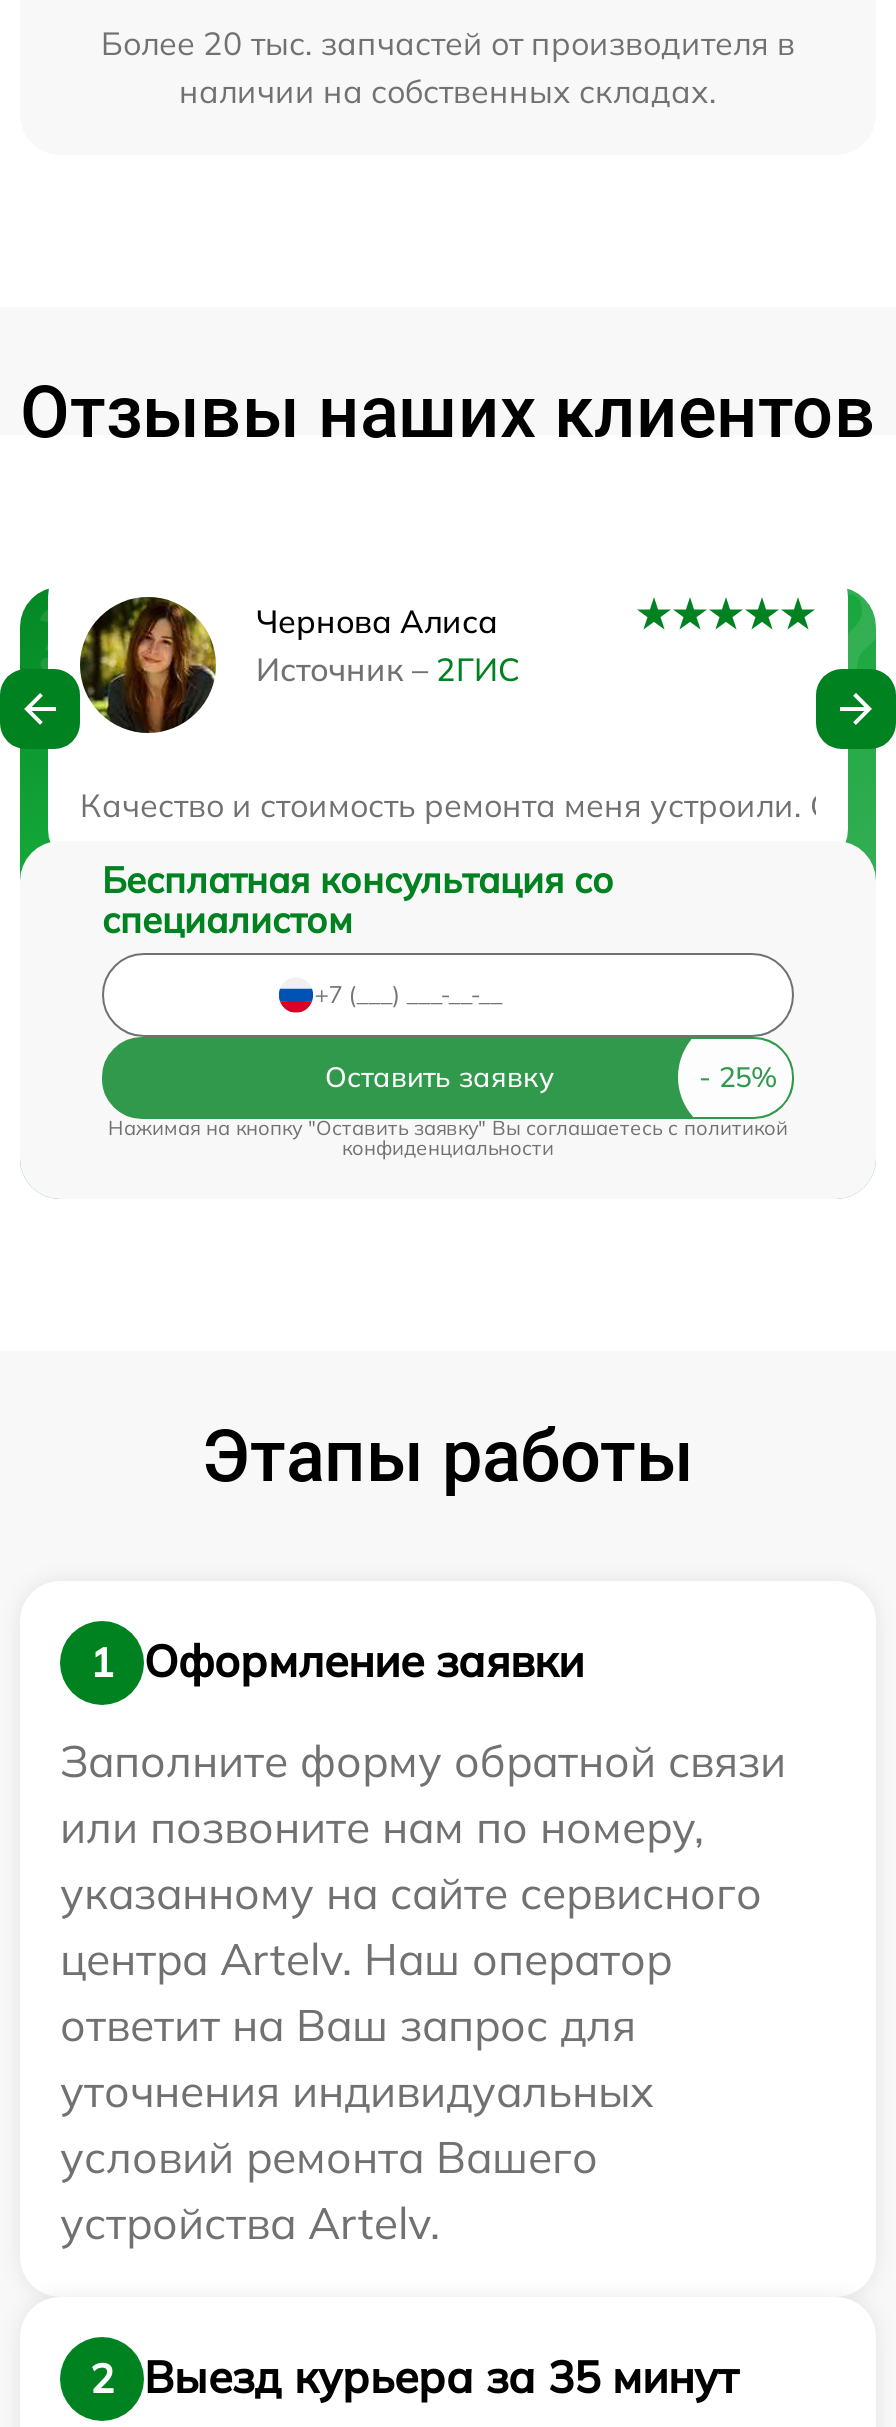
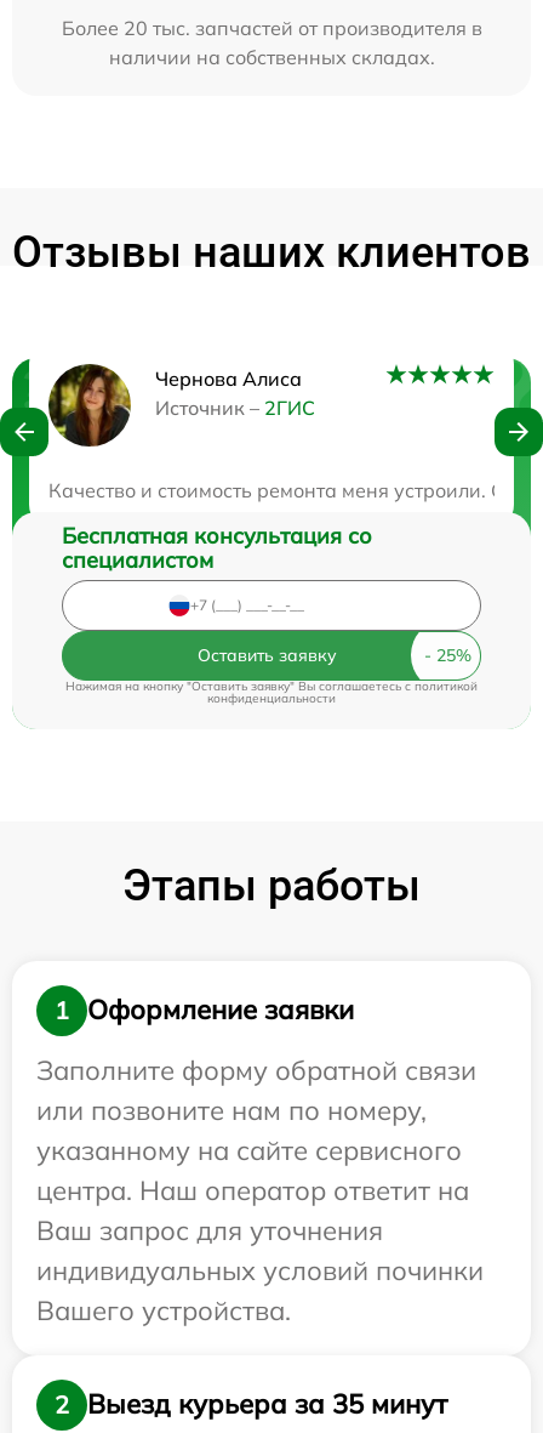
- центра Artelv. Наш оператор
- ответит на Ваш запрос для
- уточнения индивидуальных
- условий ремонта Вашего
- устройства Artelv.
+ центра. Наш оператор ответит на
+ Ваш запрос для уточнения
+ индивидуальных условий починки
+ Вашего устройства.
